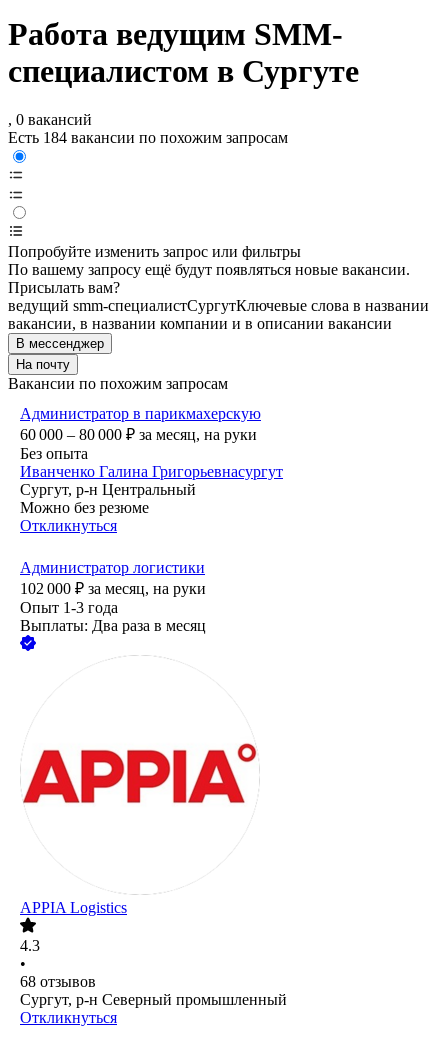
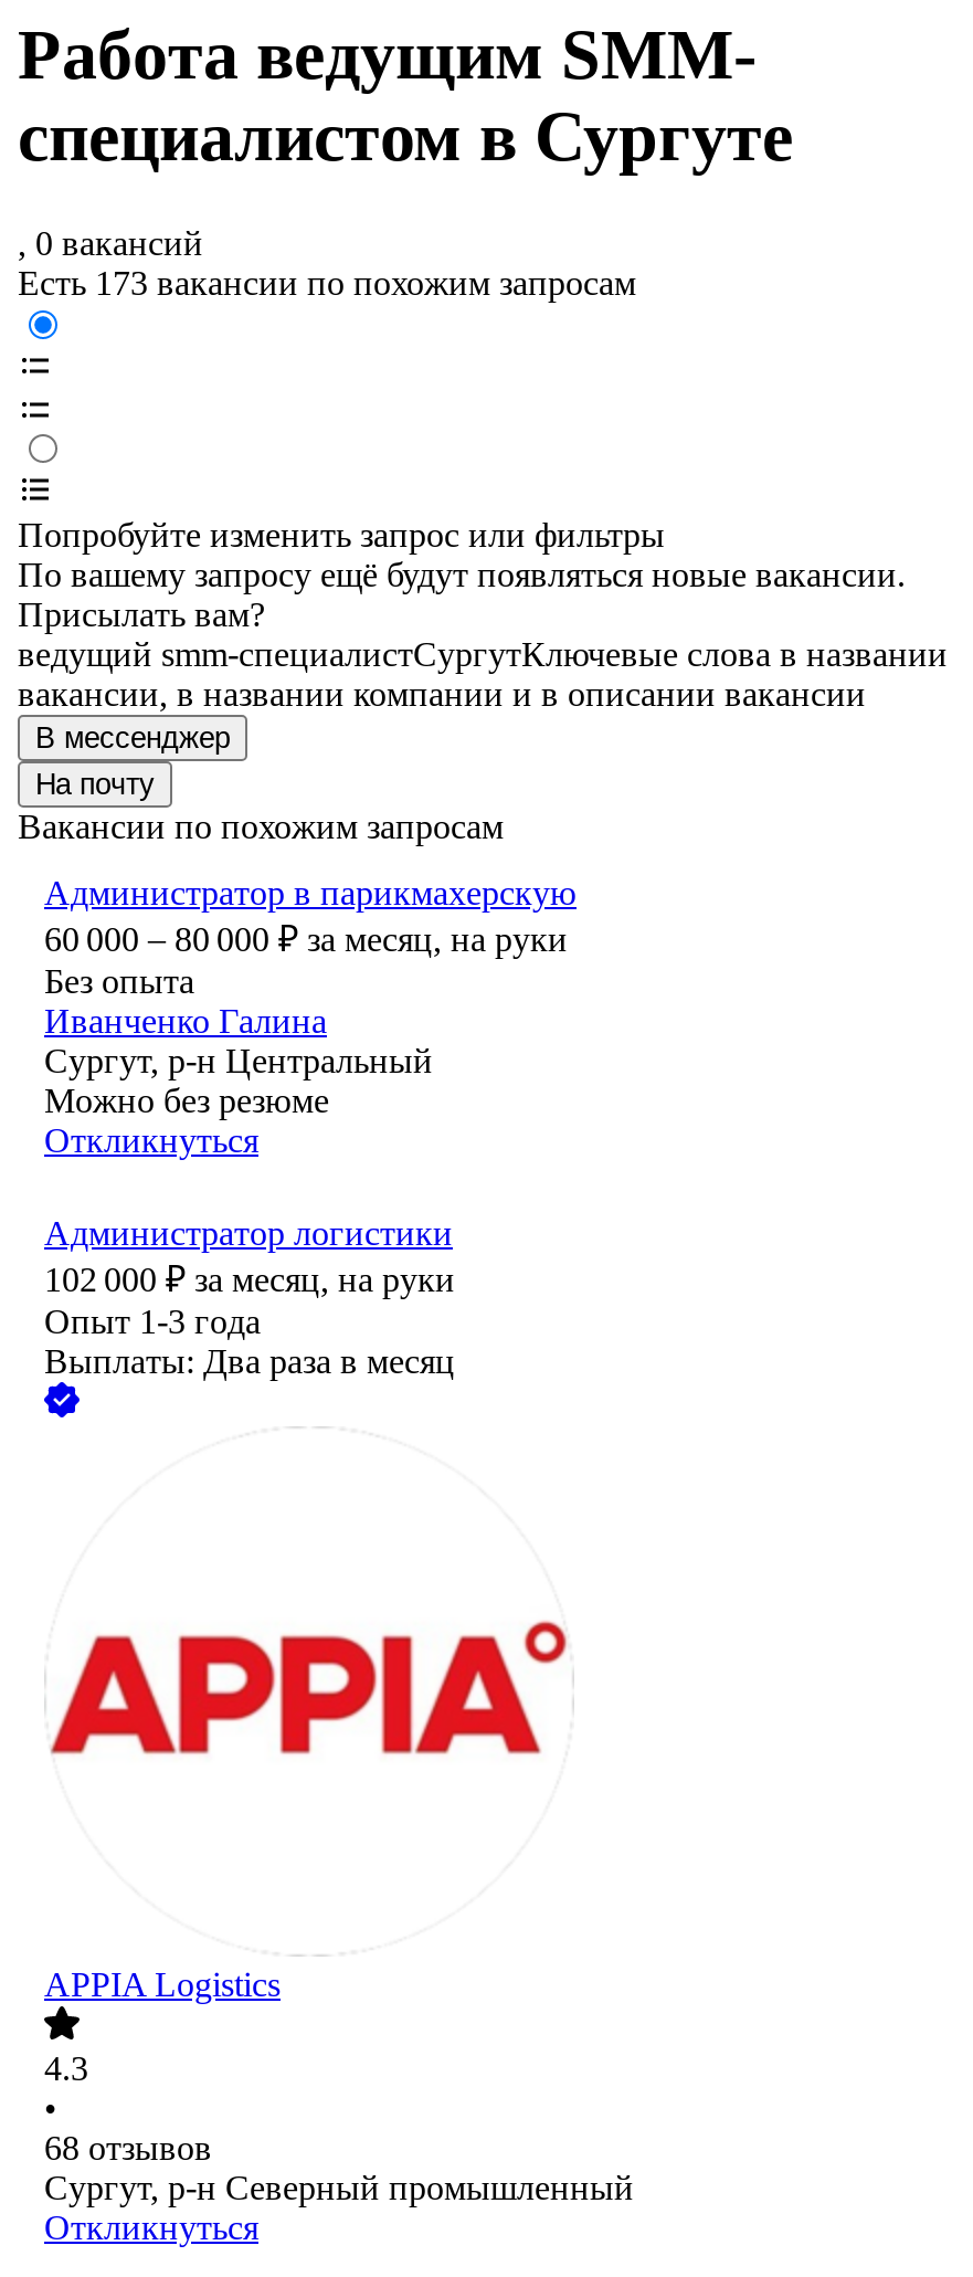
- Есть 184 вакансии по похожим запросам
+ Есть 173 вакансии по похожим запросам

- Иванченко Галина Григорьевнасургут
+ Иванченко Галина
